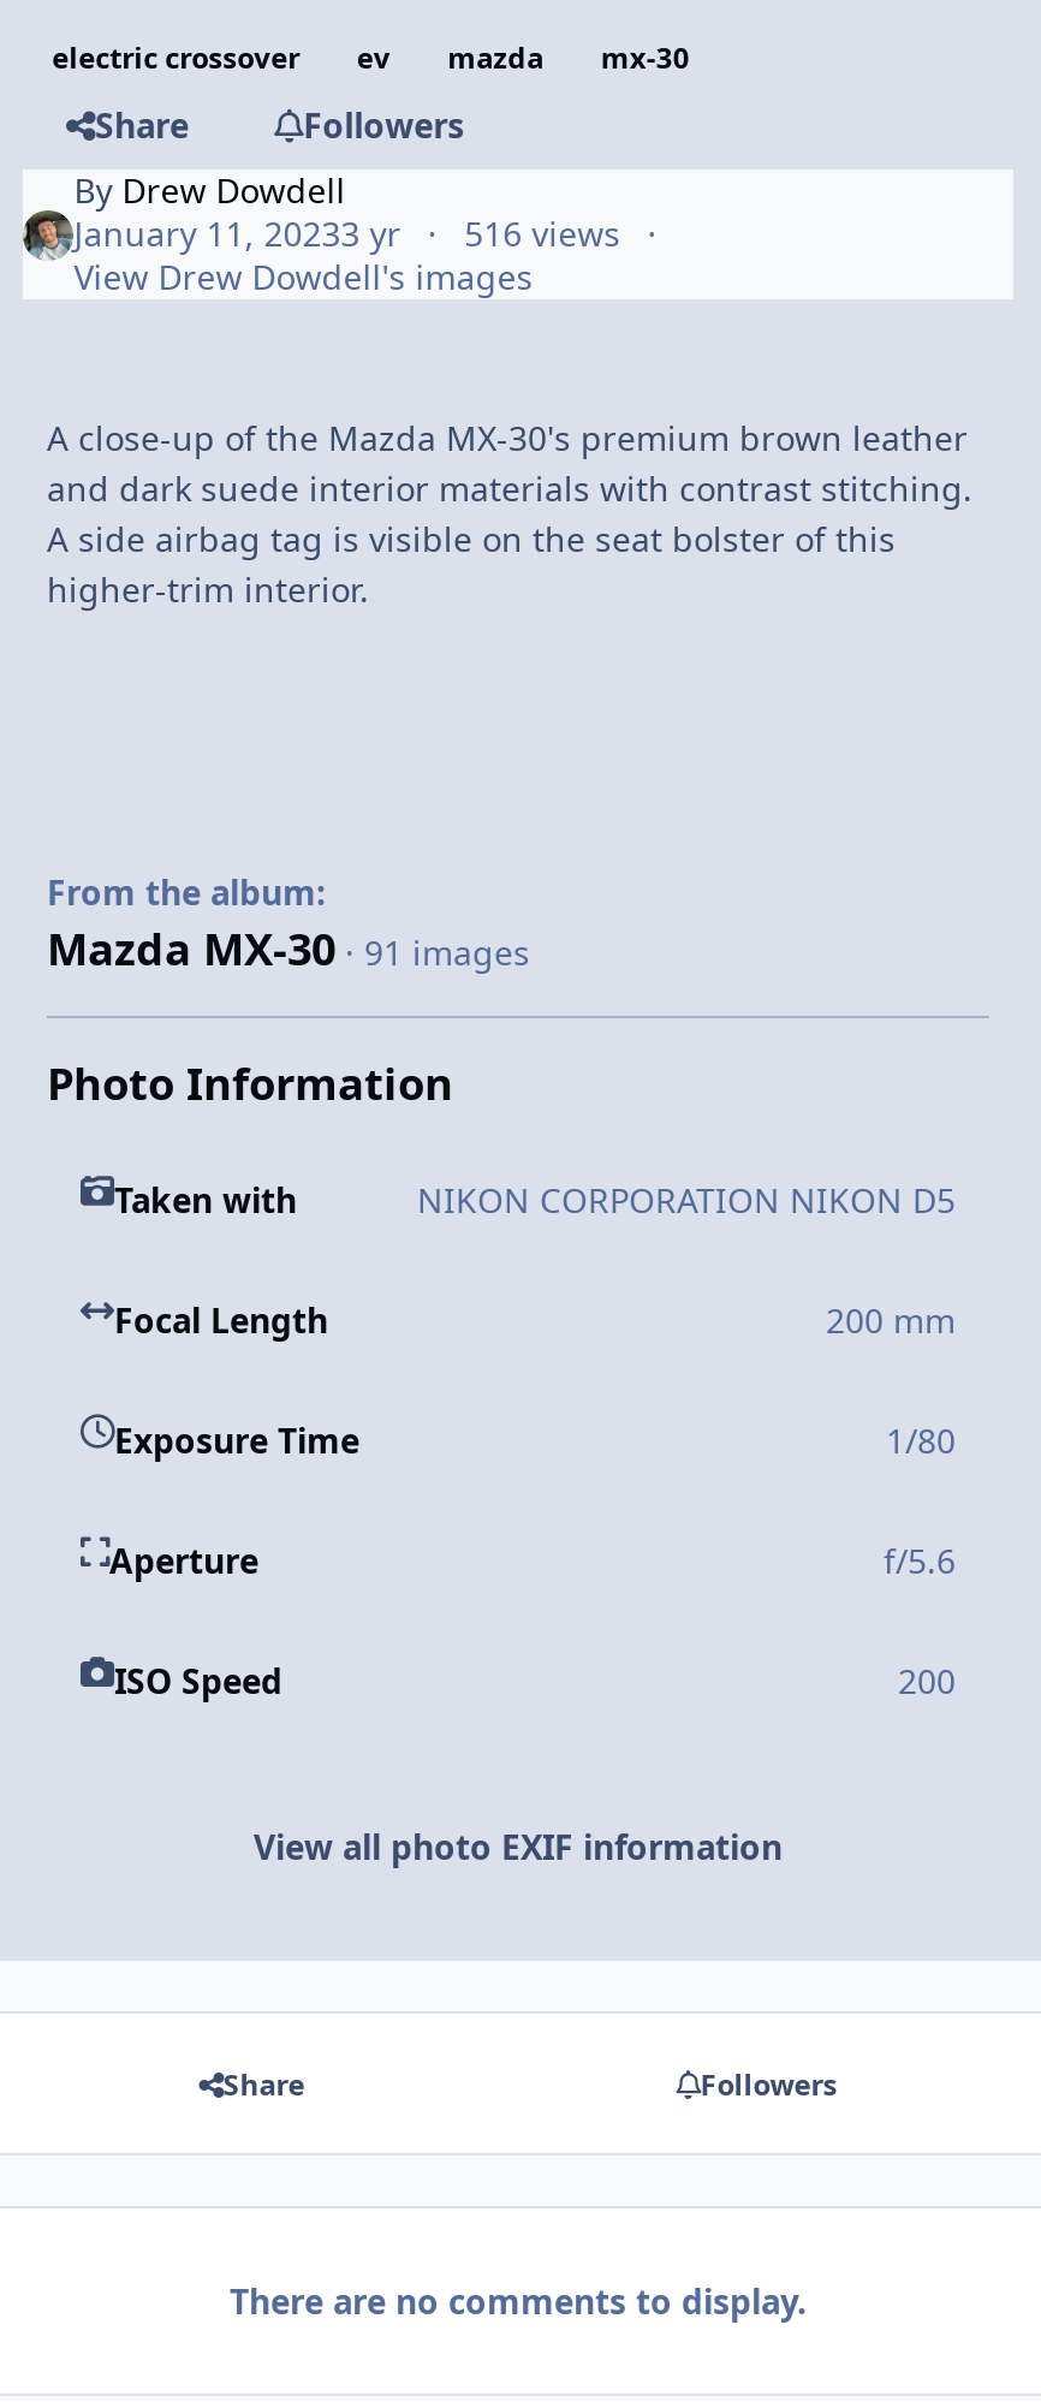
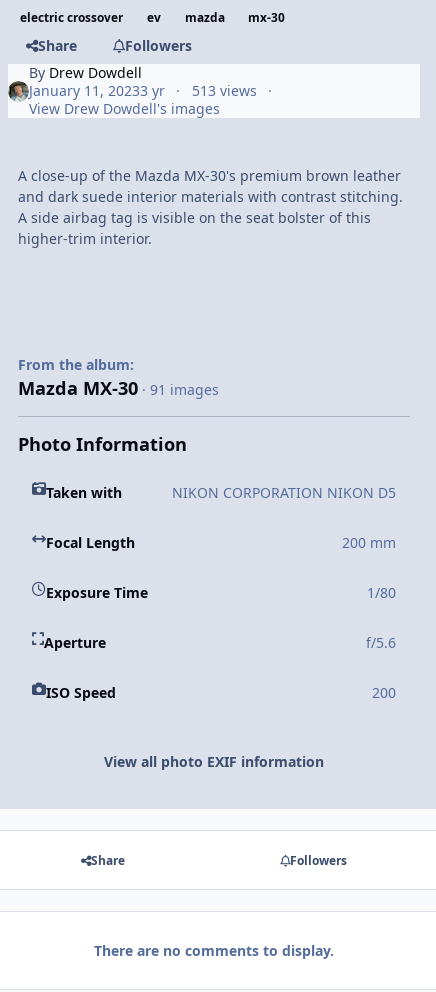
- January 11, 20233 yr 516 views
+ January 11, 20233 yr 513 views
